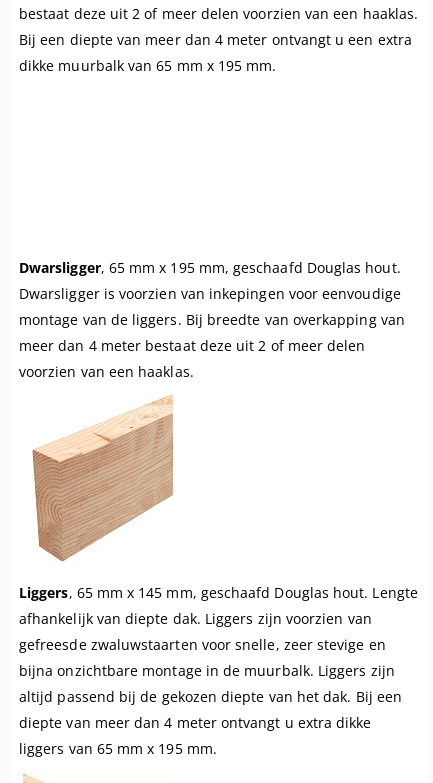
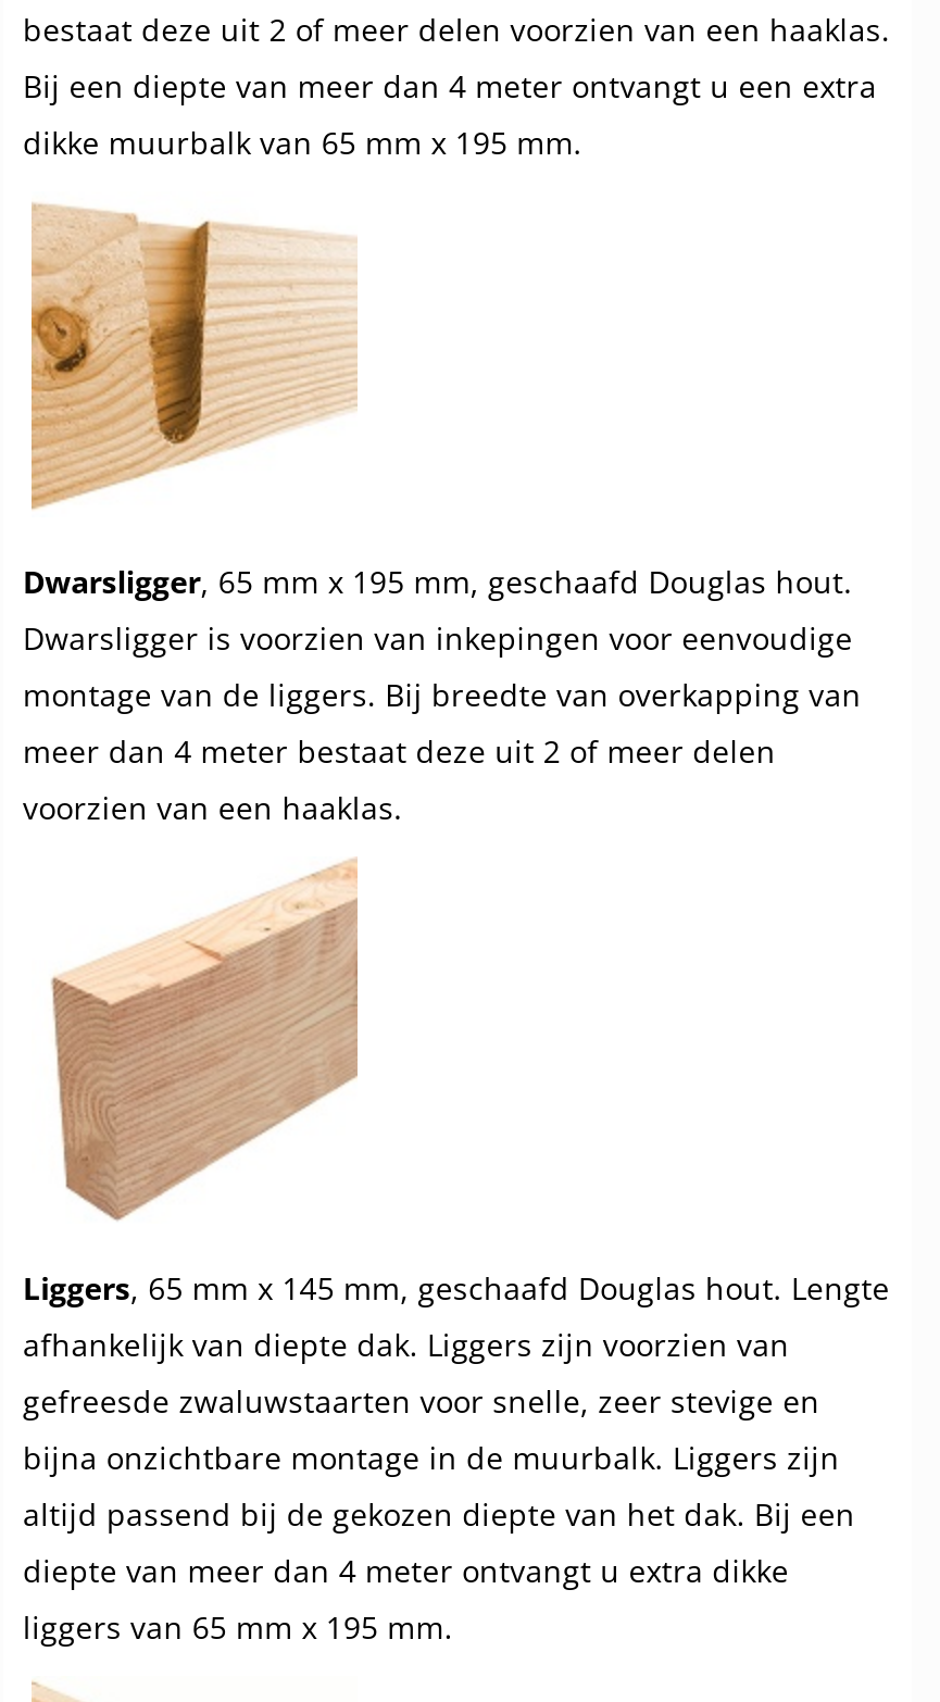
+ [image]
